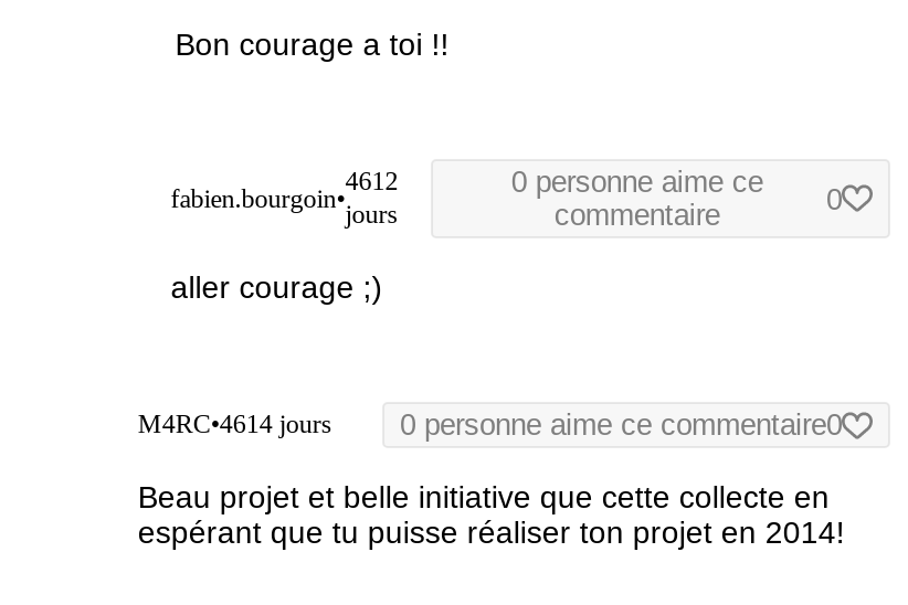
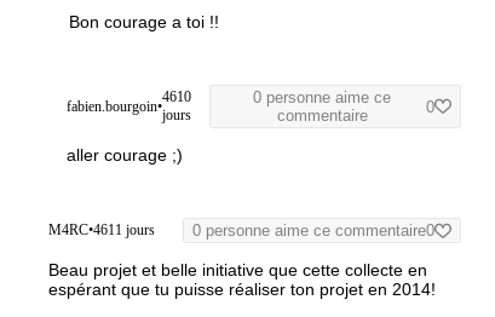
- 4612
+ 4610

- M4RC•4614 jours
+ M4RC•4611 jours
